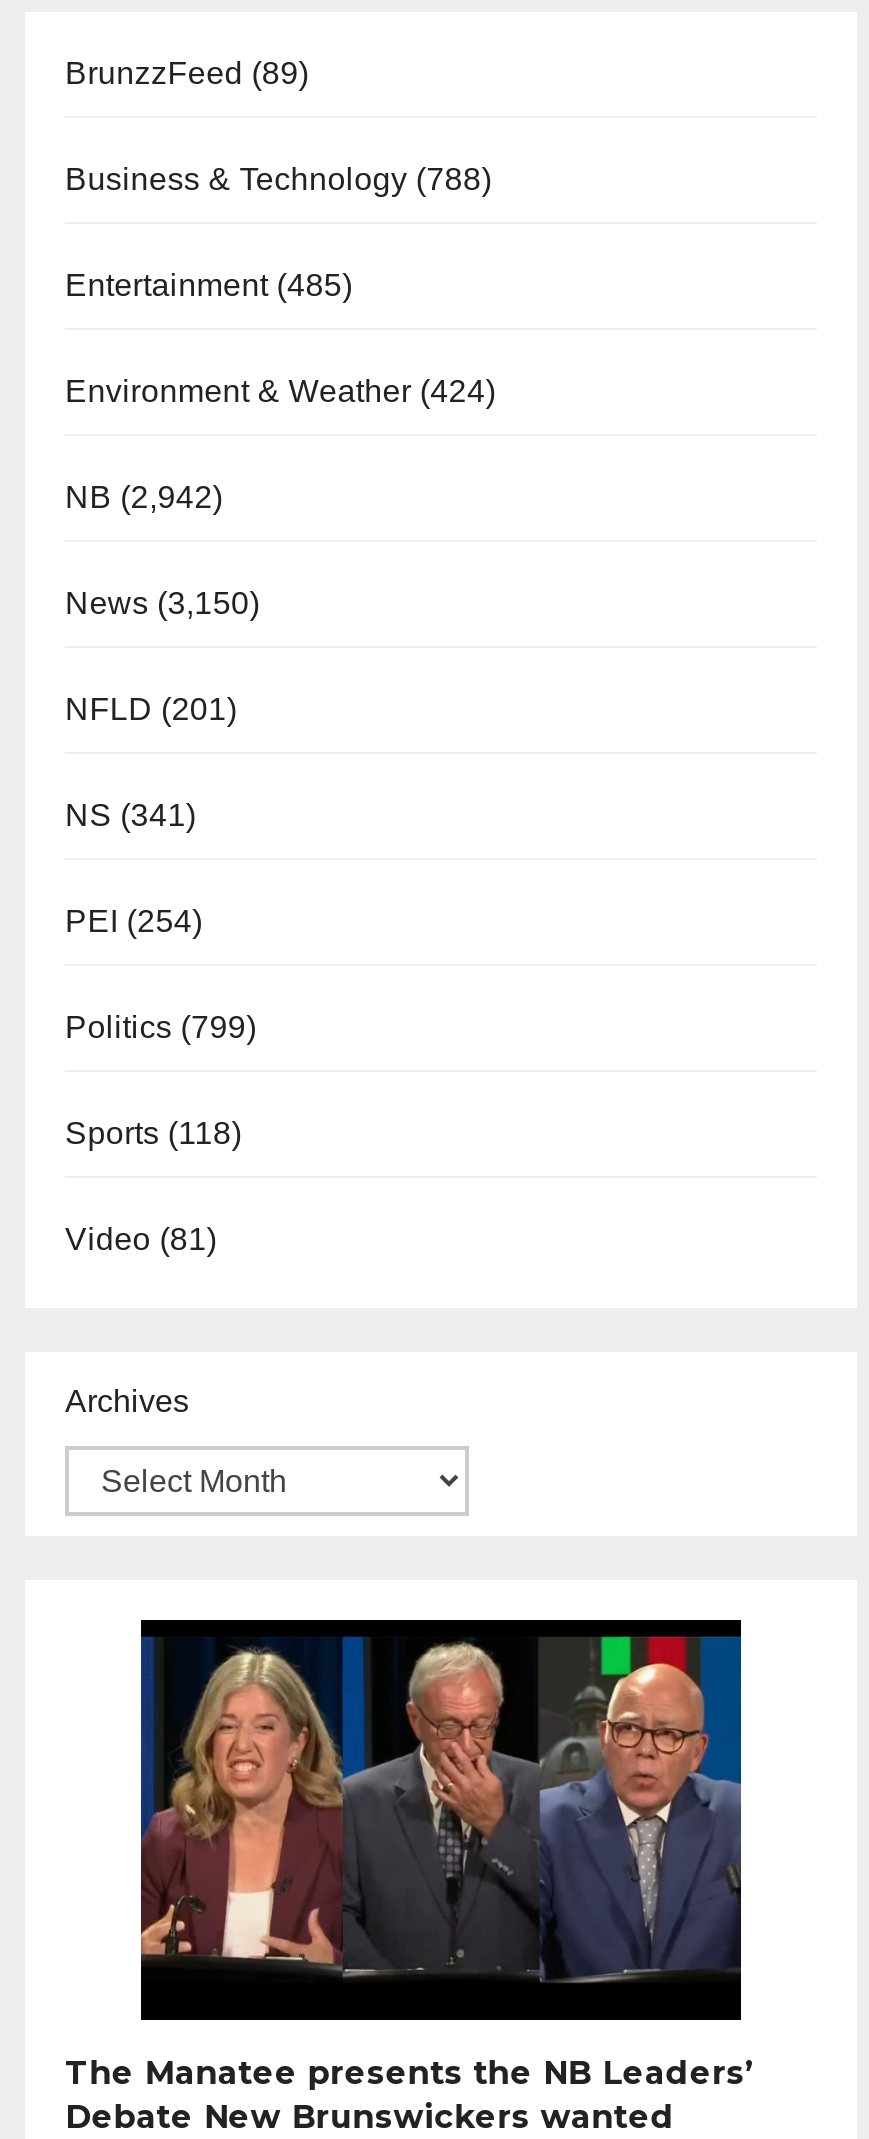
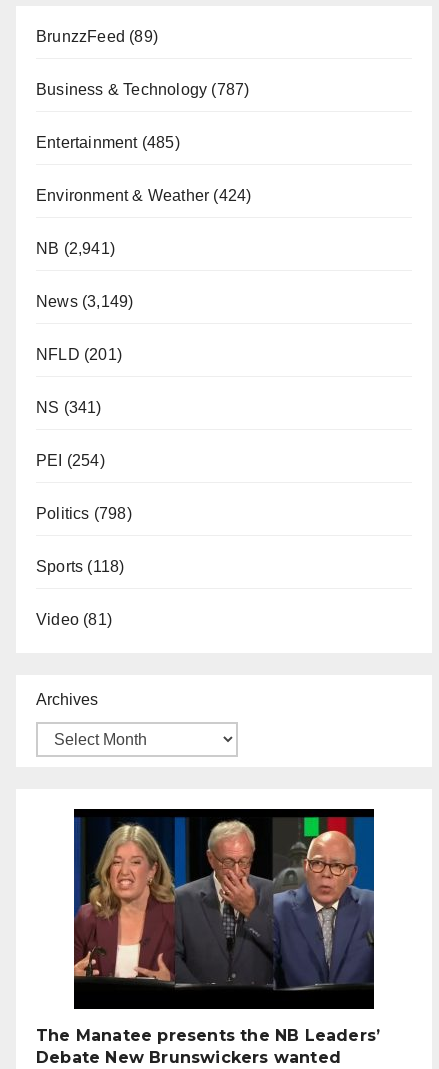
- Business & Technology (788)
+ Business & Technology (787)

- NB (2,942)
+ NB (2,941)

- News (3,150)
+ News (3,149)

- Politics (799)
+ Politics (798)
